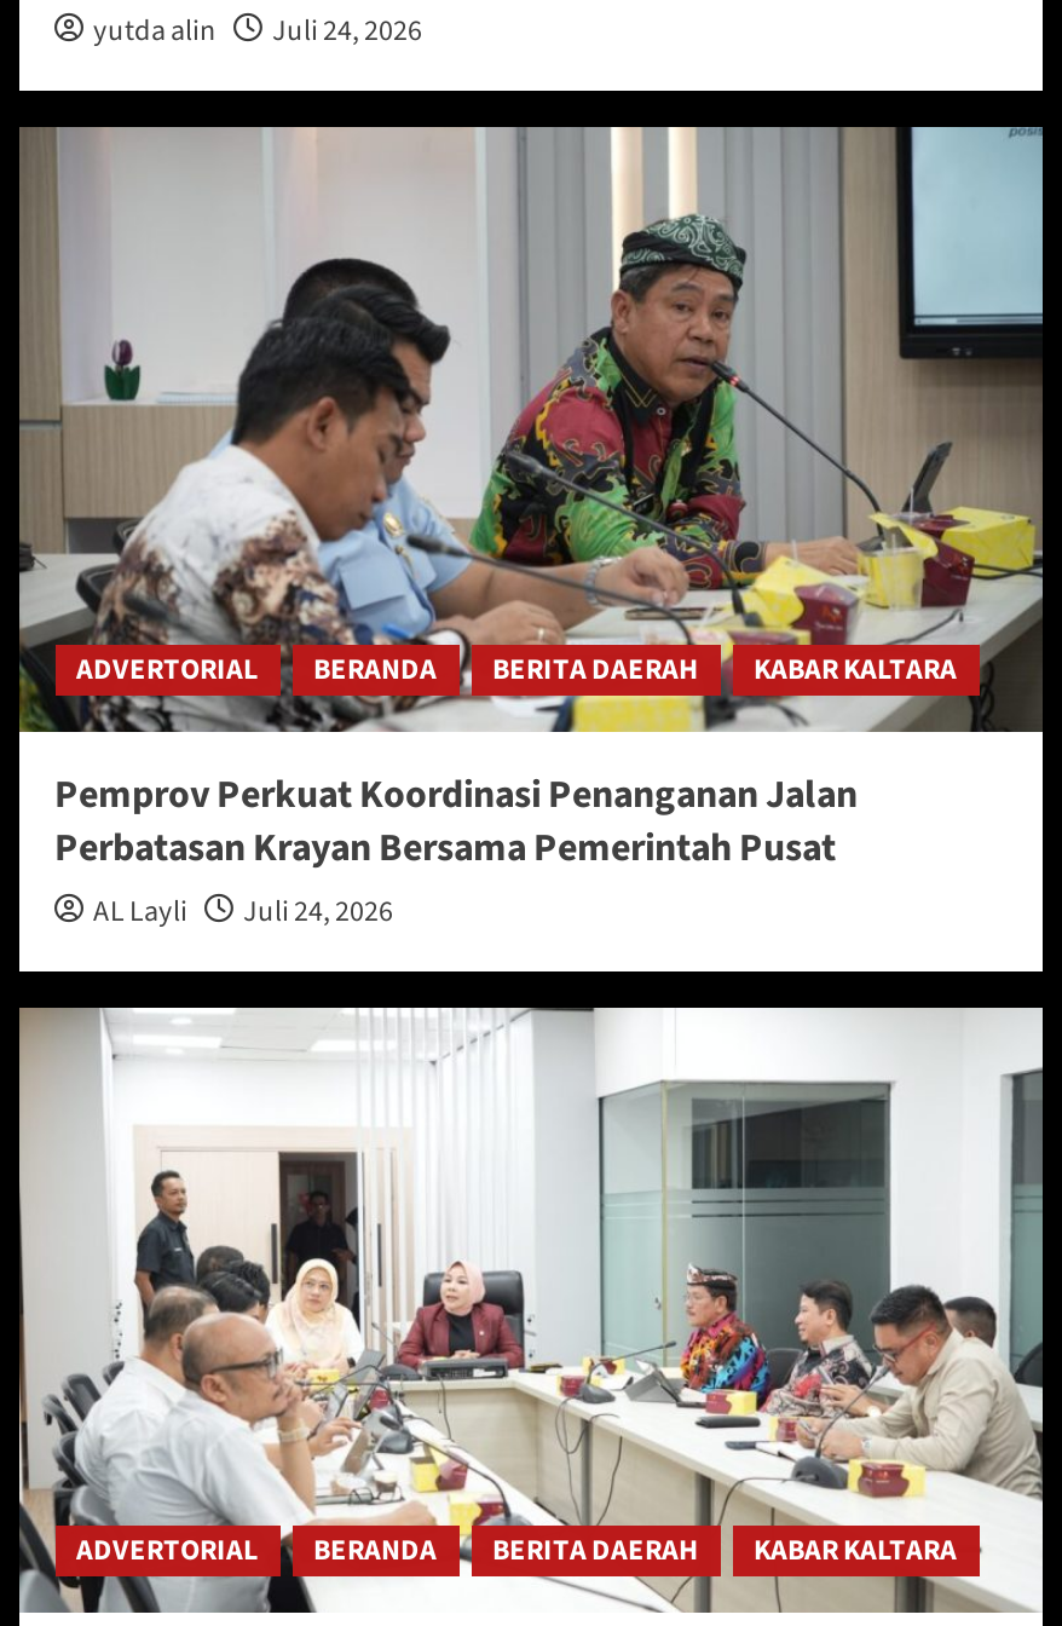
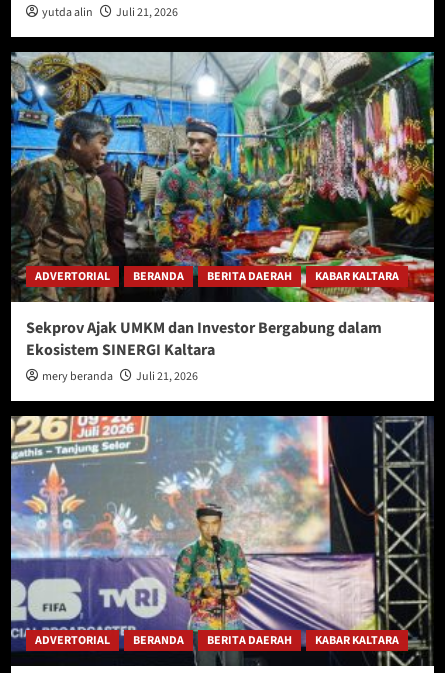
- yutda alin Juli 24, 2026
+ yutda alin Juli 21, 2026

- [image]
- Pemprov Perkuat Koordinasi Penanganan Jalan
- Perbatasan Krayan Bersama Pemerintah Pusat
- AL Layli
- Juli 24, 2026
+ [image]
+ Sekprov Ajak UMKM dan Investor Bergabung dalam
+ Ekosistem SINERGI Kaltara
+ mery beranda
+ Juli 21, 2026

- [image]
+ [image]
